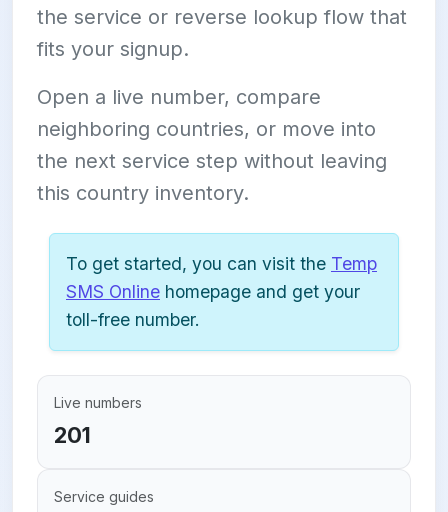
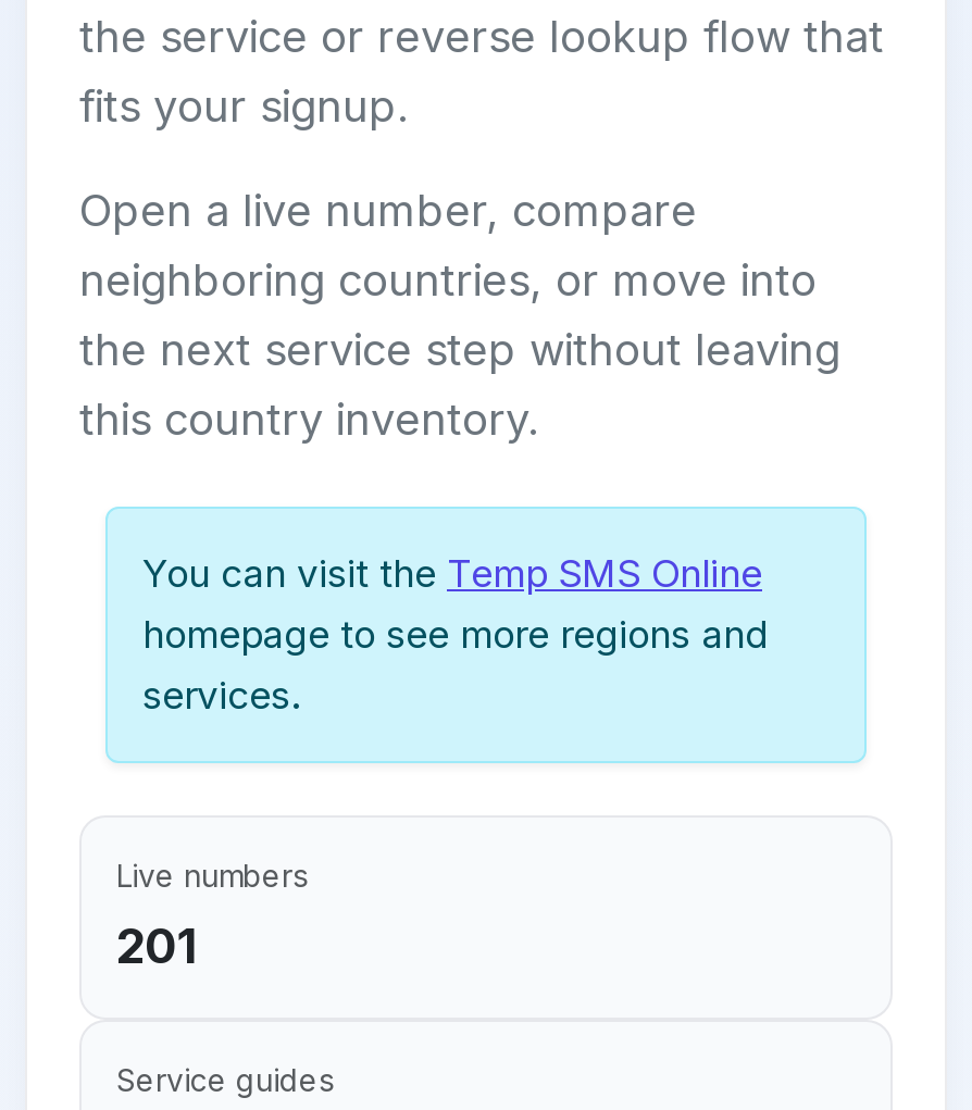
- To get started, you can visit the Temp
- SMS Online homepage and get your
- toll-free number.
+ You can visit the Temp SMS Online
+ homepage to see more regions and
+ services.
